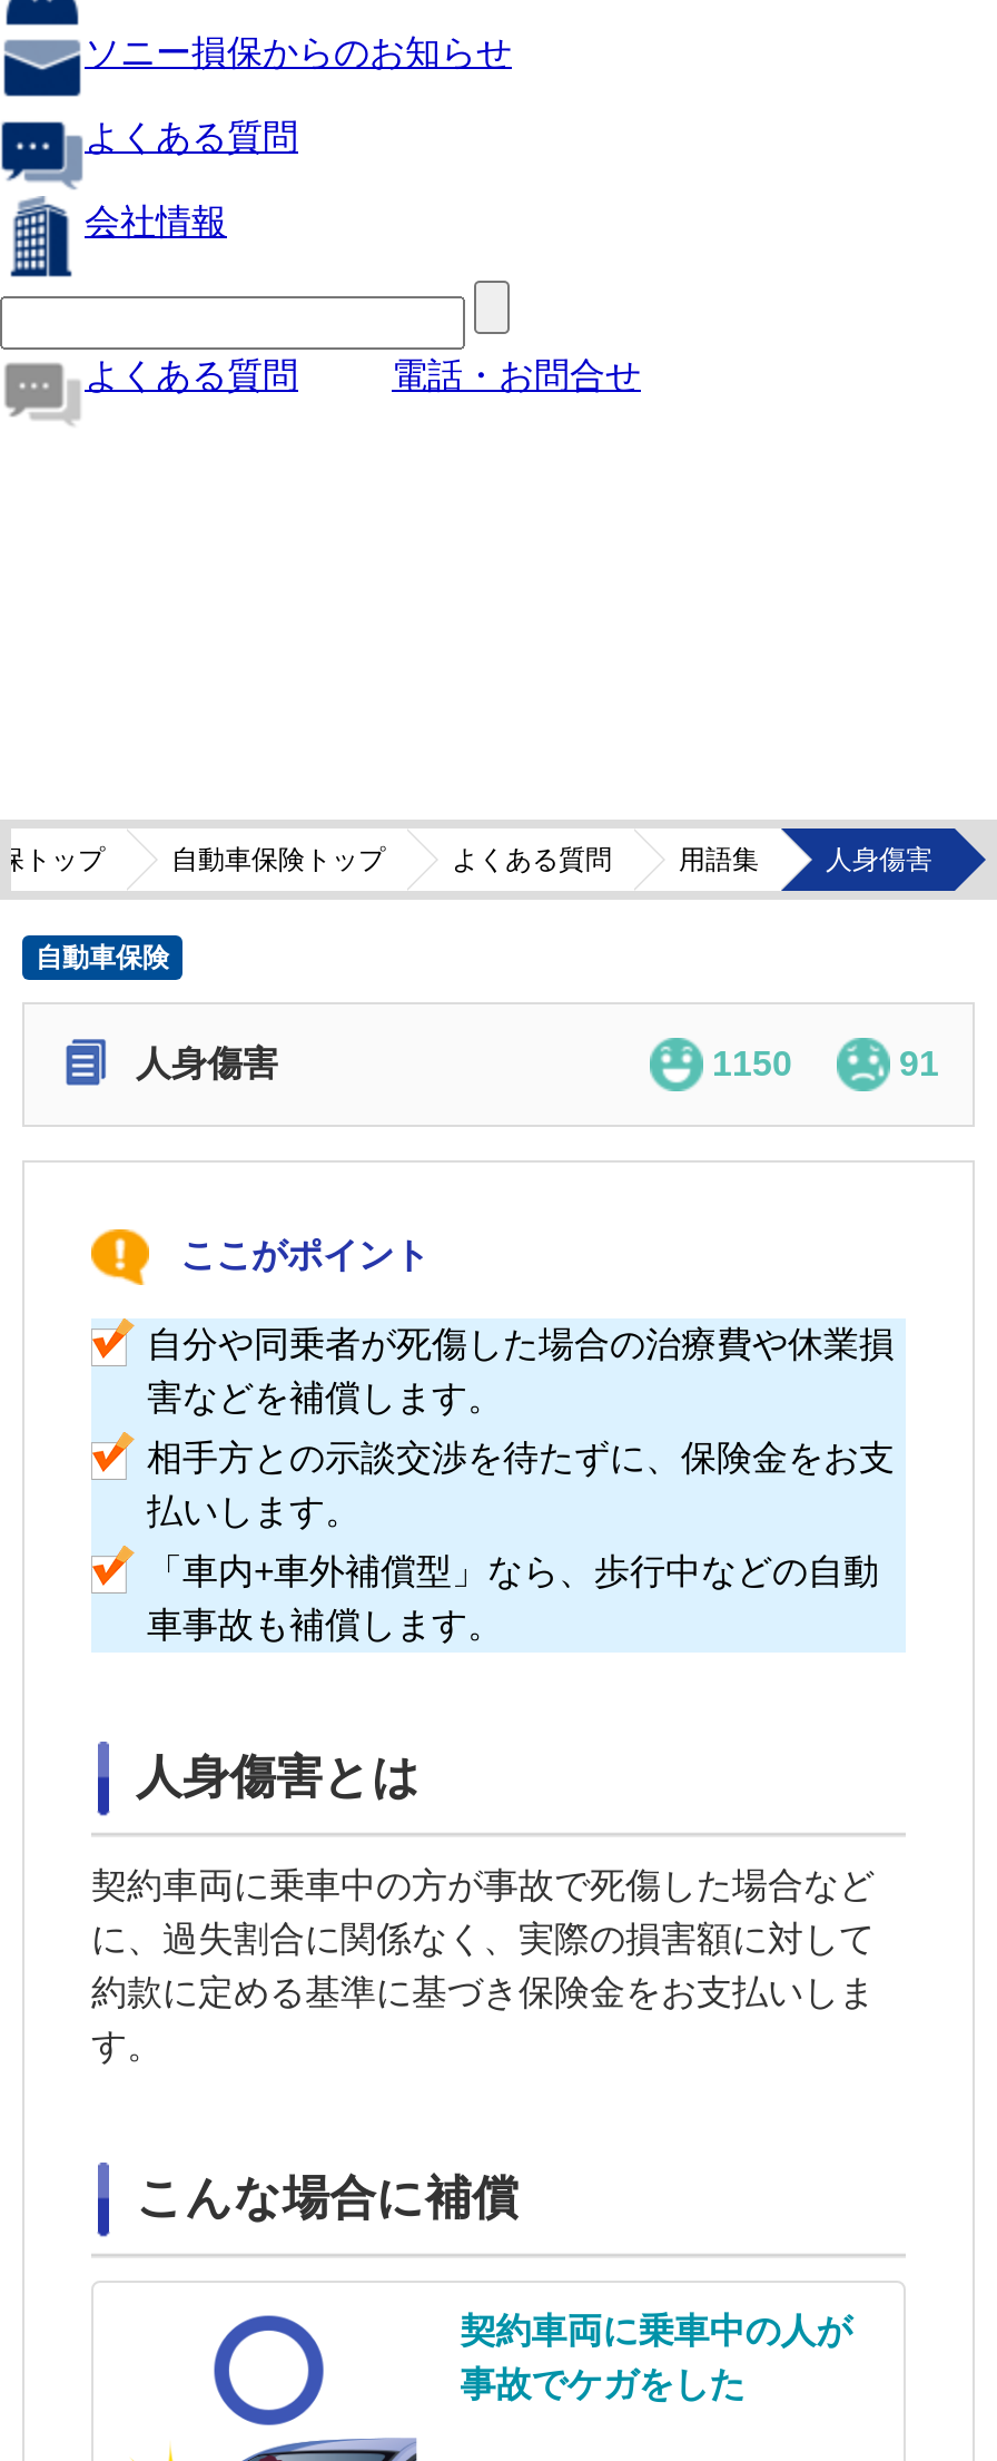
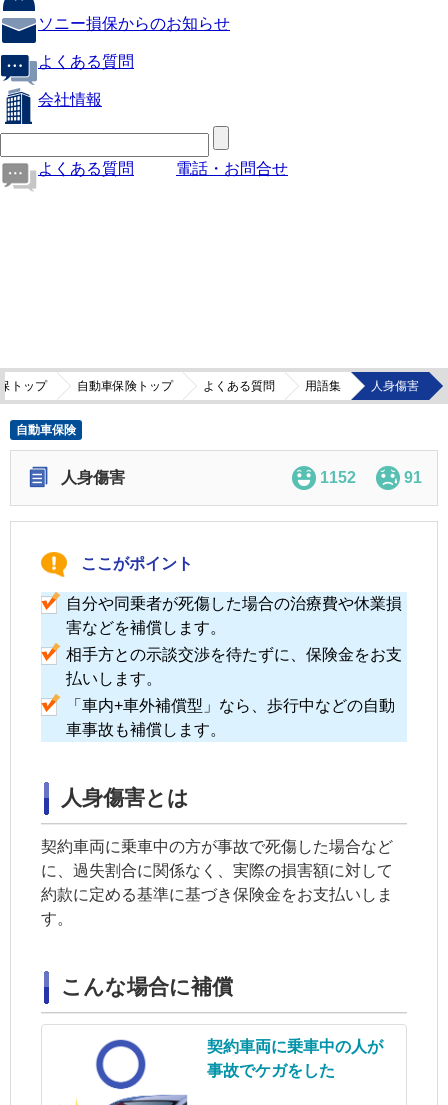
- 1150
+ 1152
